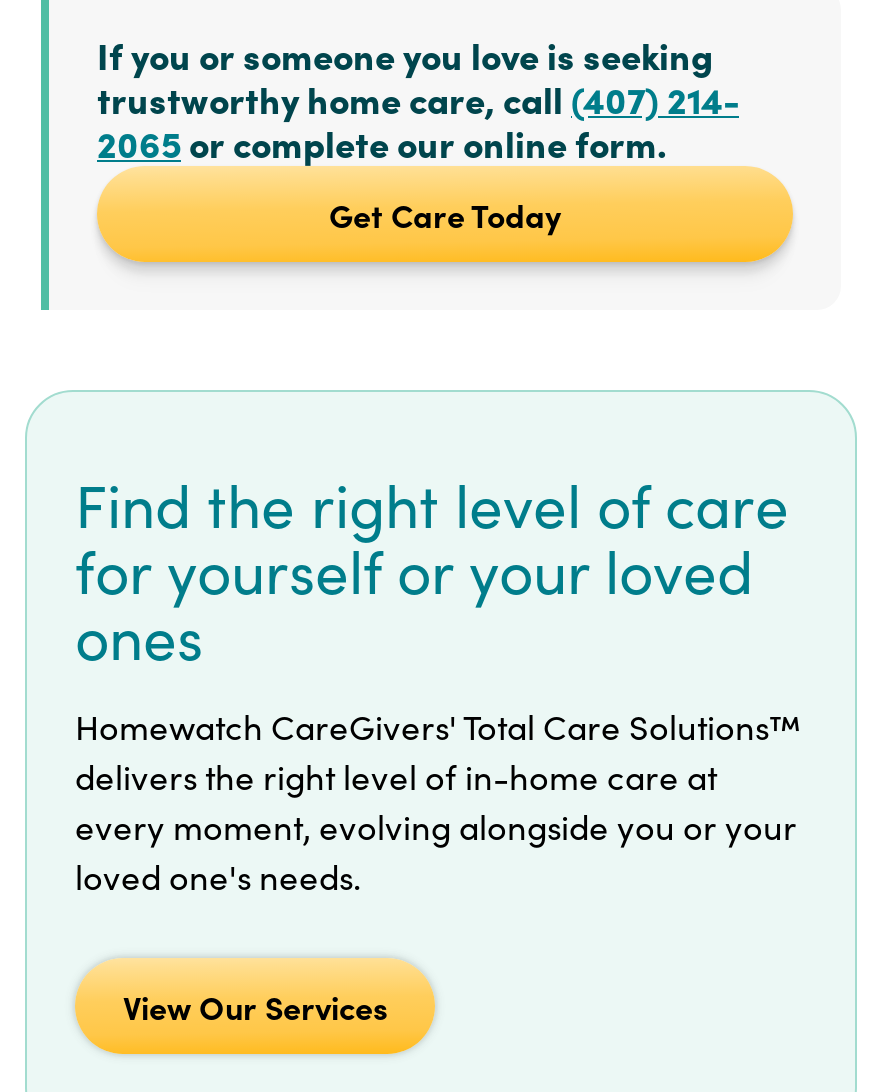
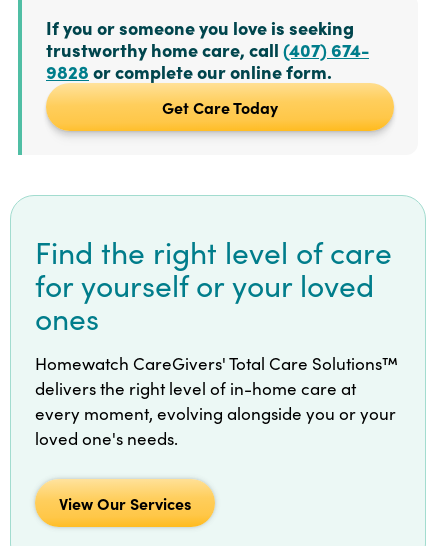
- trustworthy home care, call (407) 214-
+ trustworthy home care, call (407) 674-

- 2065 or complete our online form.
+ 9828 or complete our online form.
